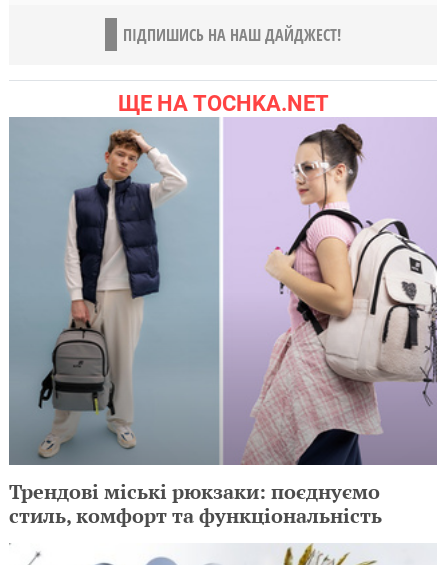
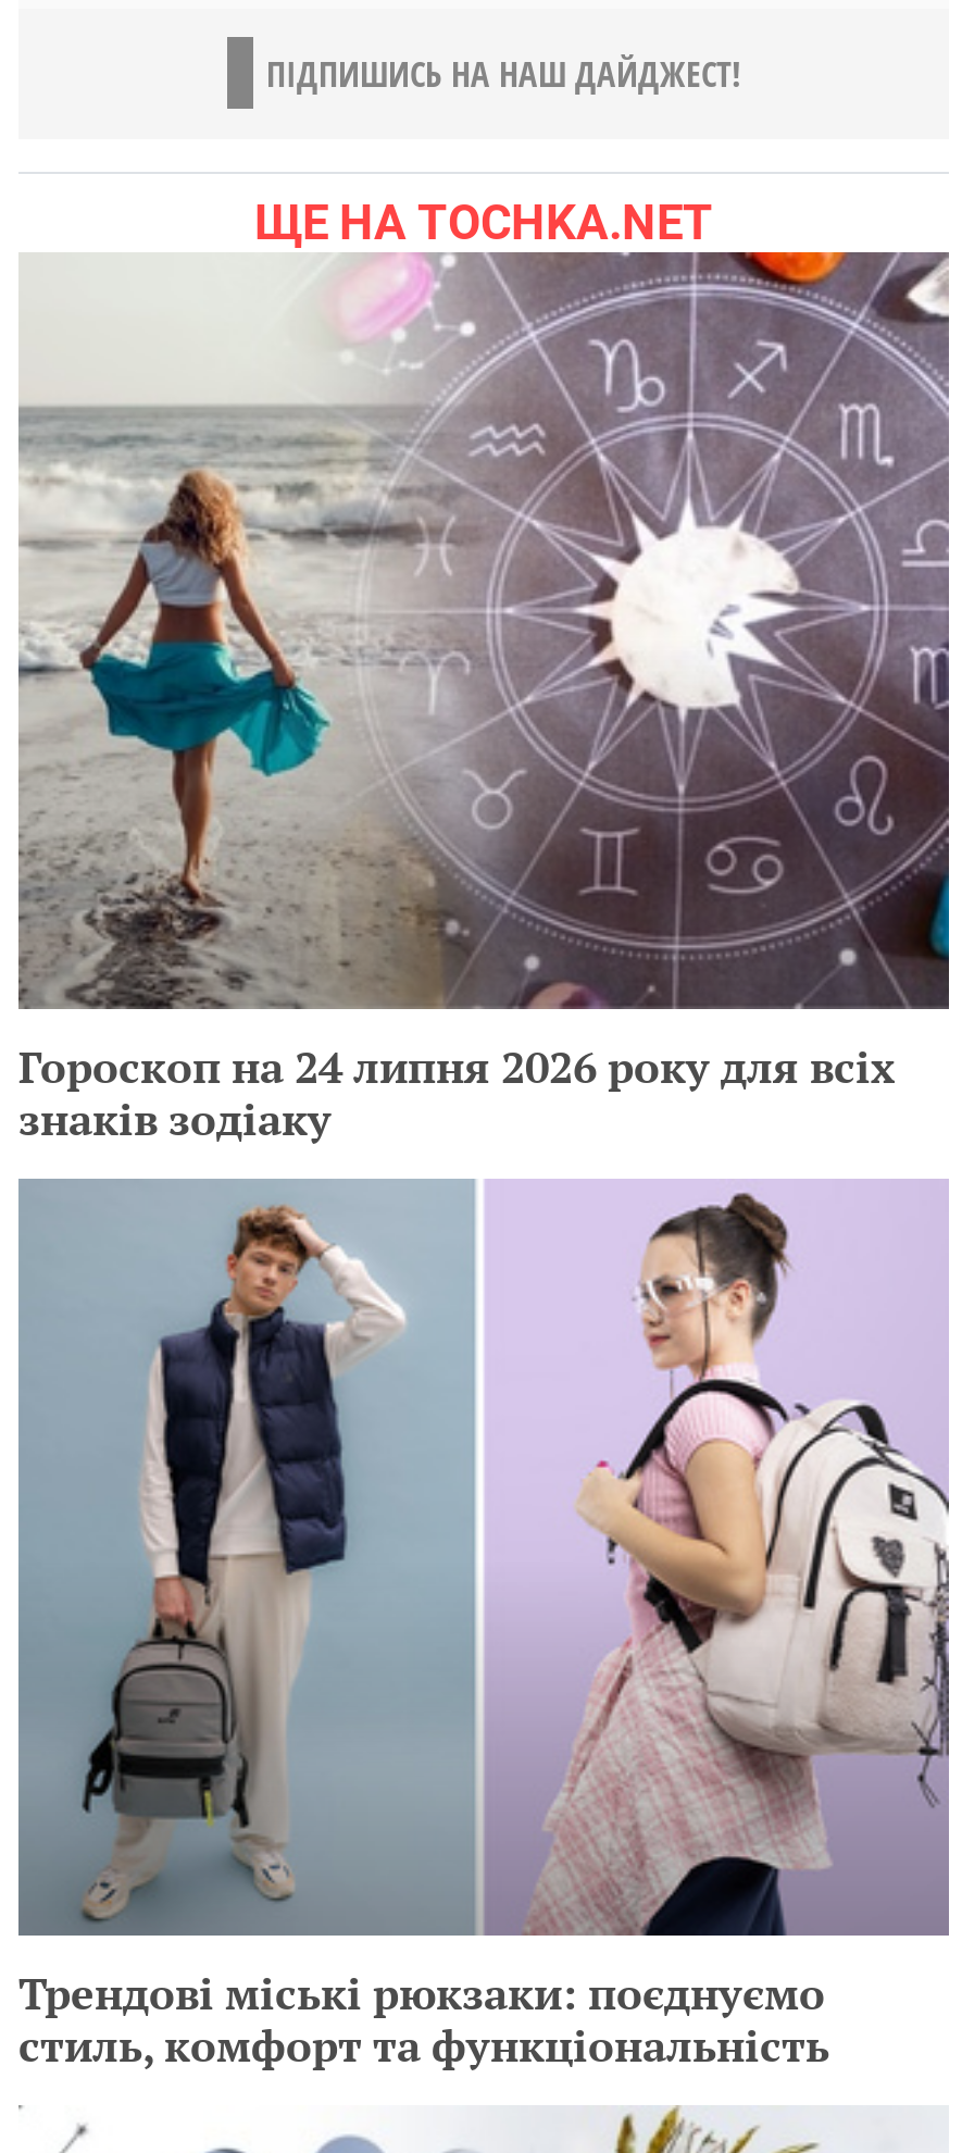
+ [image]
+ Гороскоп на 24 липня 2026 року для всіх
+ знаків зодіаку
